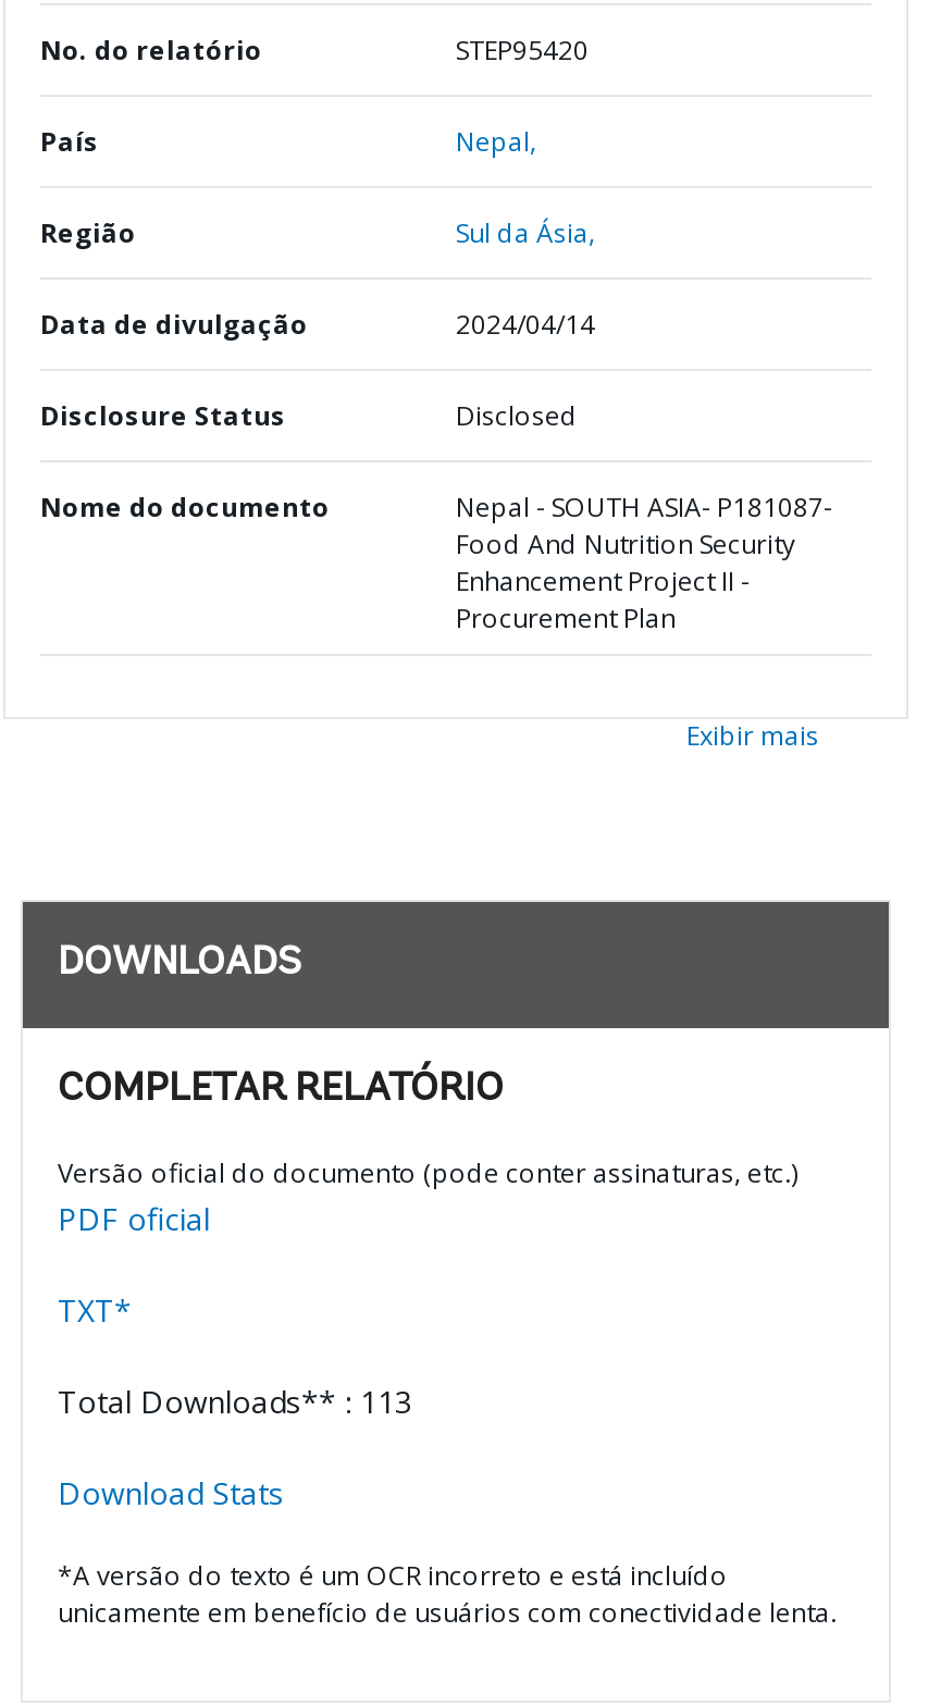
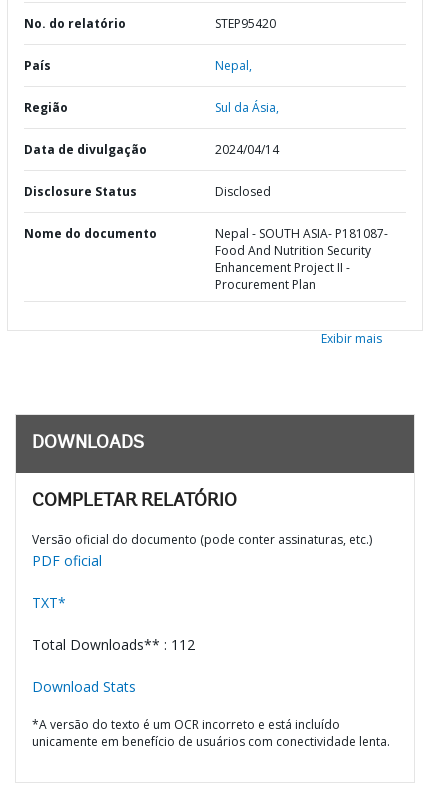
- Total Downloads** : 113
+ Total Downloads** : 112
